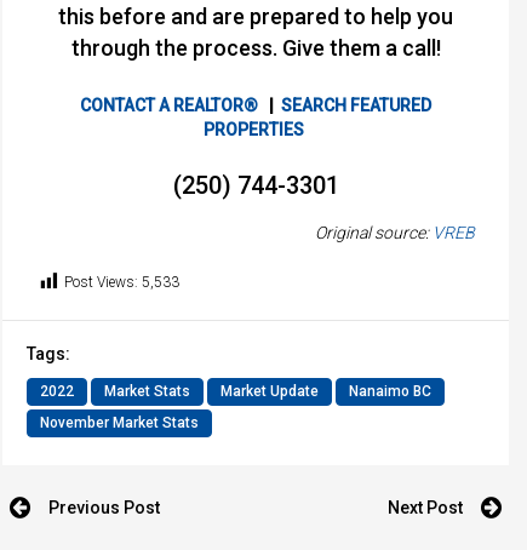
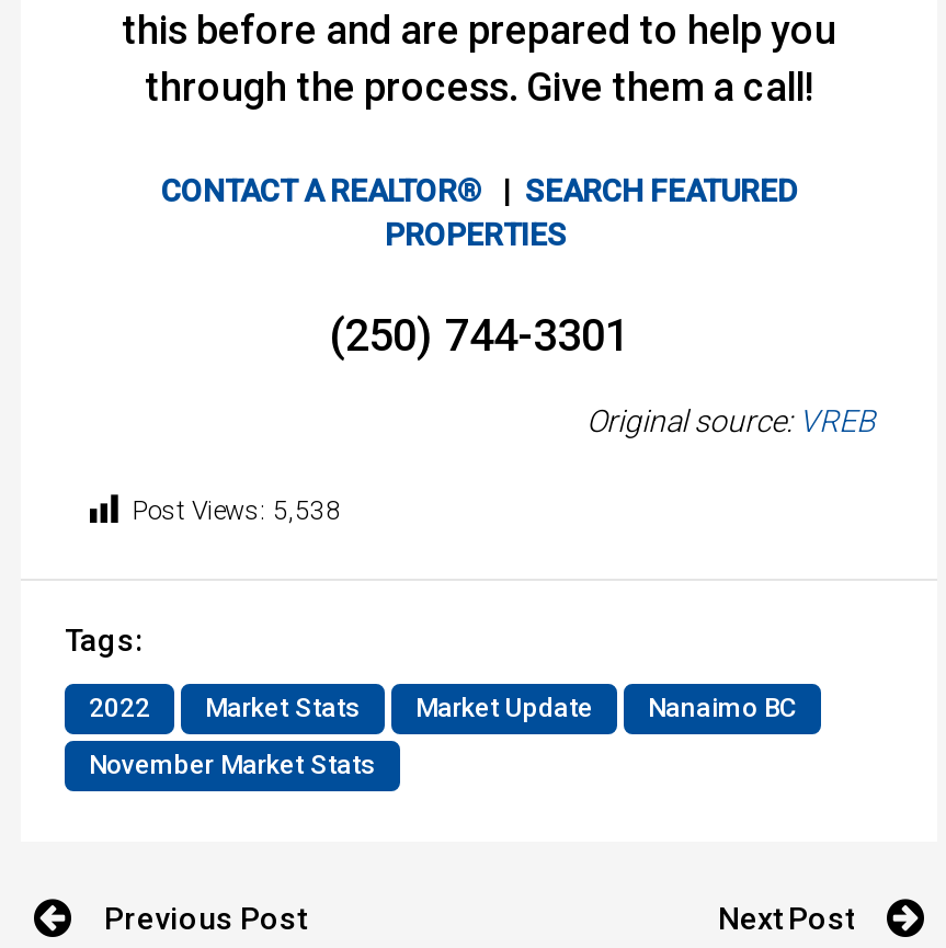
- Post Views: 5,533
+ Post Views: 5,538
